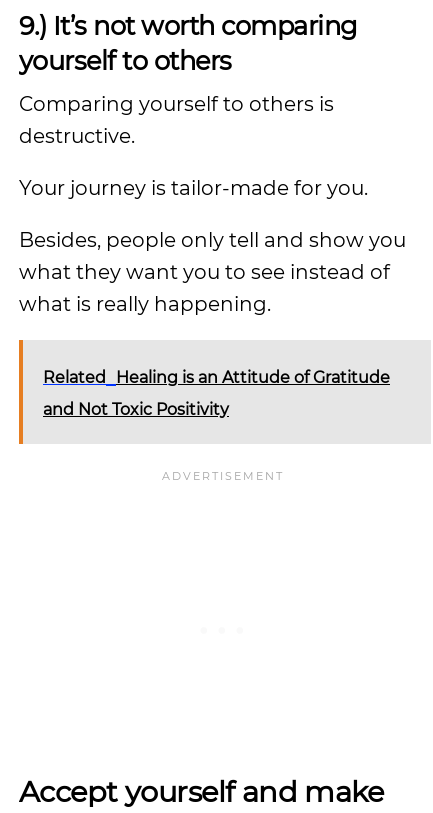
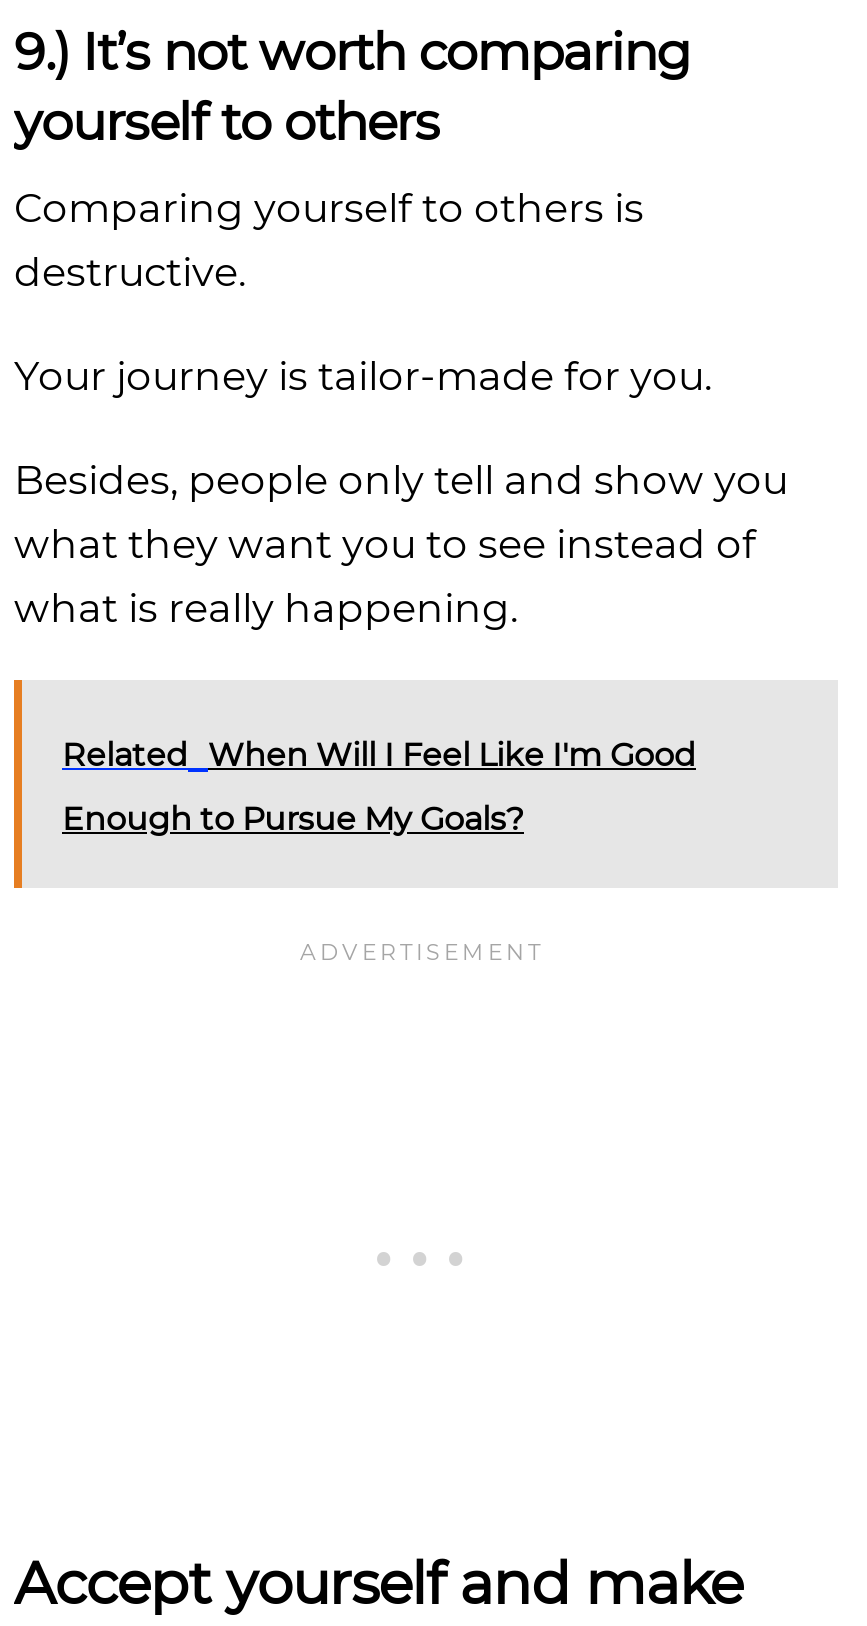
- Related Healing is an Attitude of Gratitude
+ Related When Will I Feel Like I'm Good

- and Not Toxic Positivity
+ Enough to Pursue My Goals?
